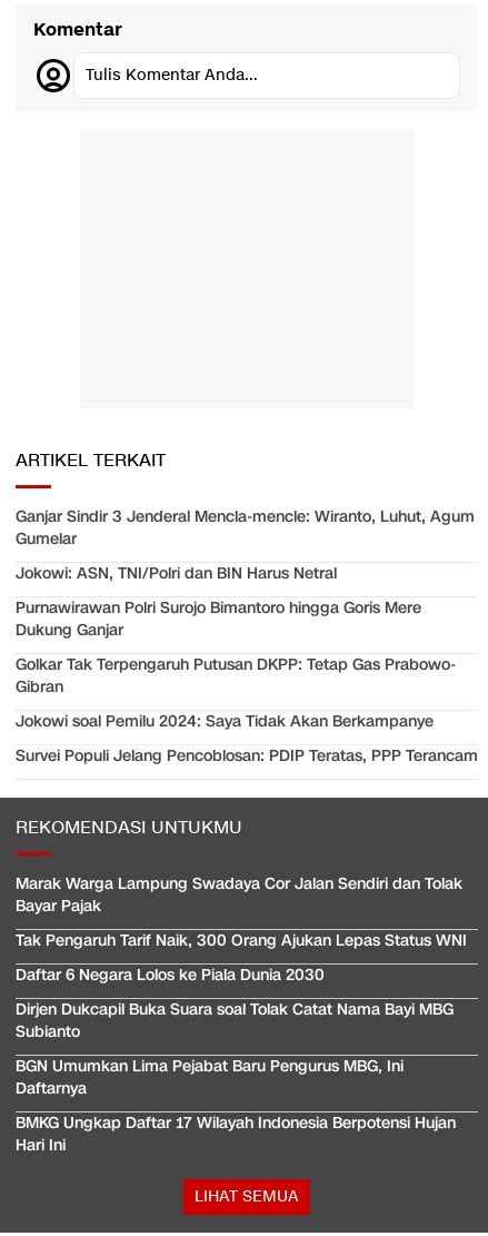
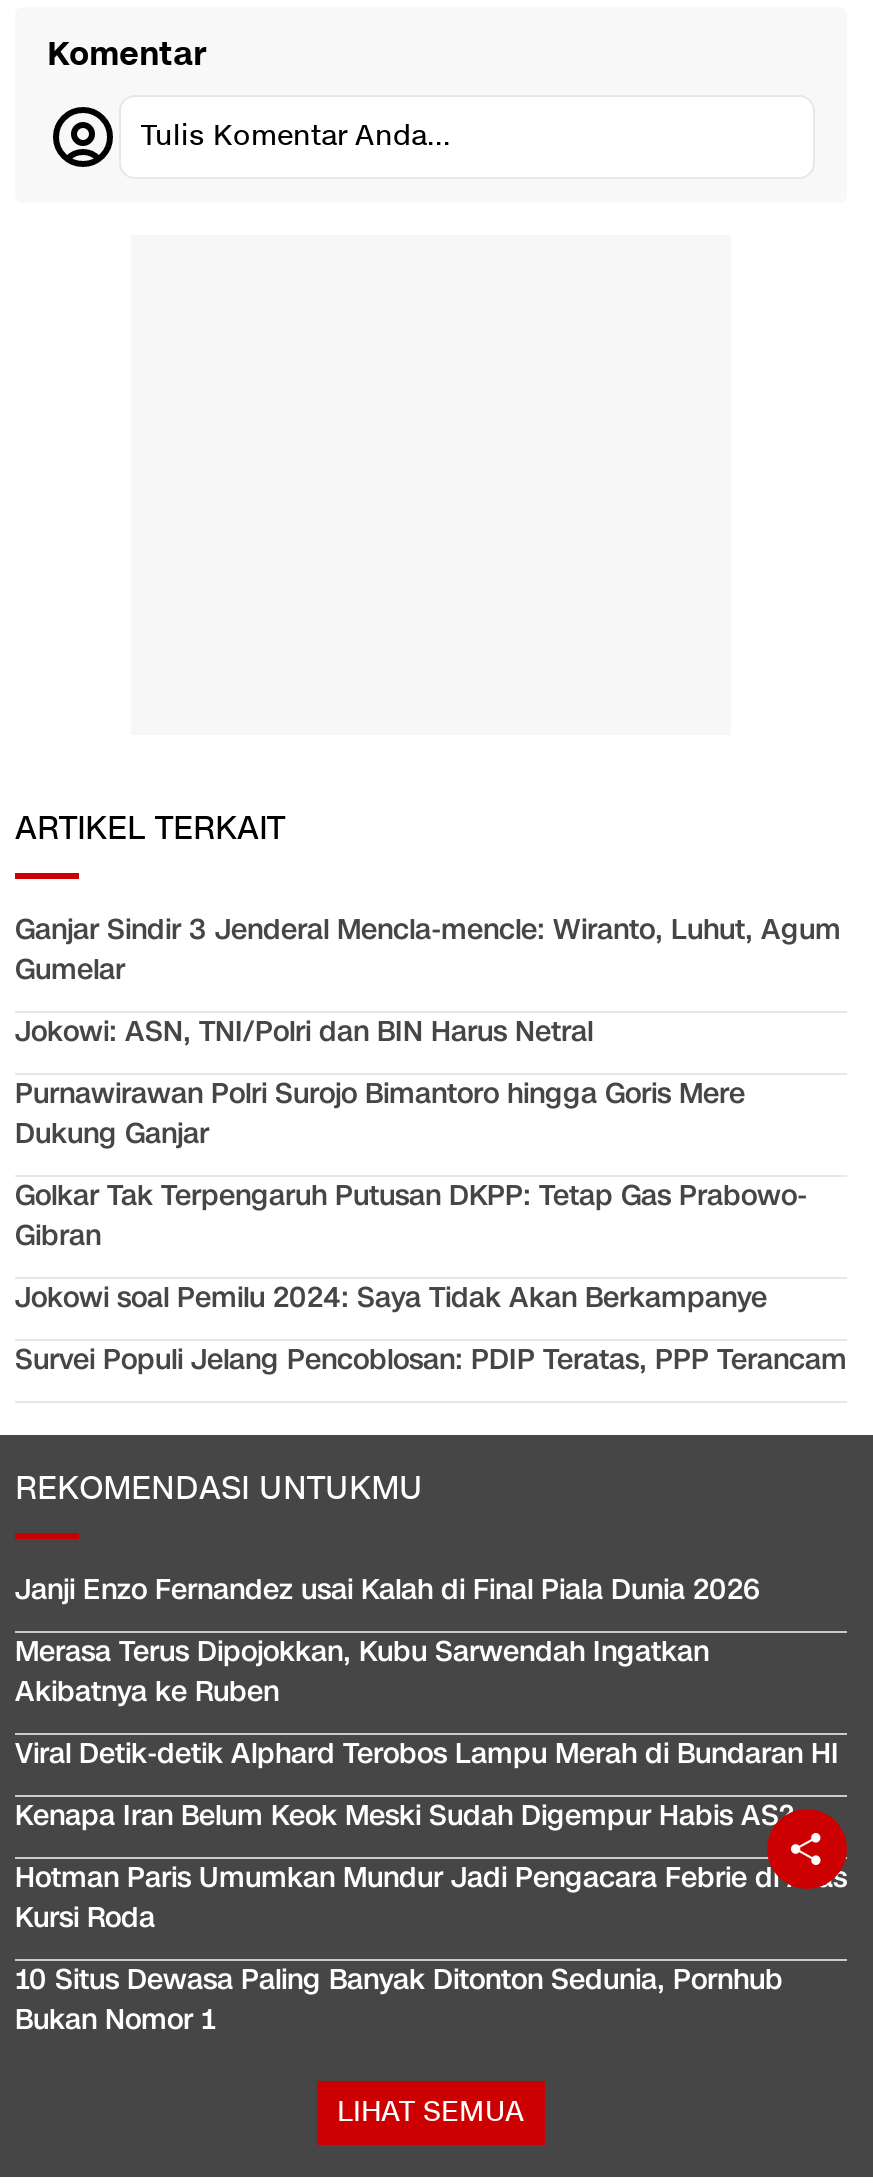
- Marak Warga Lampung Swadaya Cor Jalan Sendiri dan Tolak
- Bayar Pajak
+ Janji Enzo Fernandez usai Kalah di Final Piala Dunia 2026

- Tak Pengaruh Tarif Naik, 300 Orang Ajukan Lepas Status WNI
+ Merasa Terus Dipojokkan, Kubu Sarwendah Ingatkan
+ Akibatnya ke Ruben

- Daftar 6 Negara Lolos ke Piala Dunia 2030
+ Viral Detik-detik Alphard Terobos Lampu Merah di Bundaran HI

- Dirjen Dukcapil Buka Suara soal Tolak Catat Nama Bayi MBG
- Subianto
+ Kenapa Iran Belum Keok Meski Sudah Digempur Habis AS?

- BGN Umumkan Lima Pejabat Baru Pengurus MBG, Ini
- Daftarnya
+ Hotman Paris Umumkan Mundur Jadi Pengacara Febrie di Atas
+ Kursi Roda

- BMKG Ungkap Daftar 17 Wilayah Indonesia Berpotensi Hujan
- Hari Ini
+ 10 Situs Dewasa Paling Banyak Ditonton Sedunia, Pornhub
+ Bukan Nomor 1
